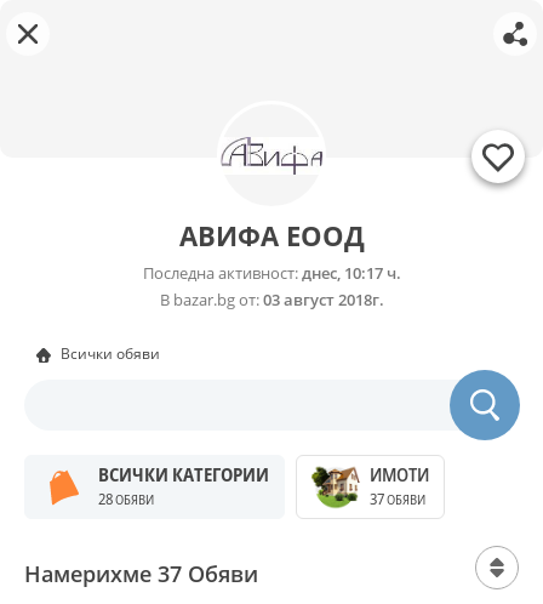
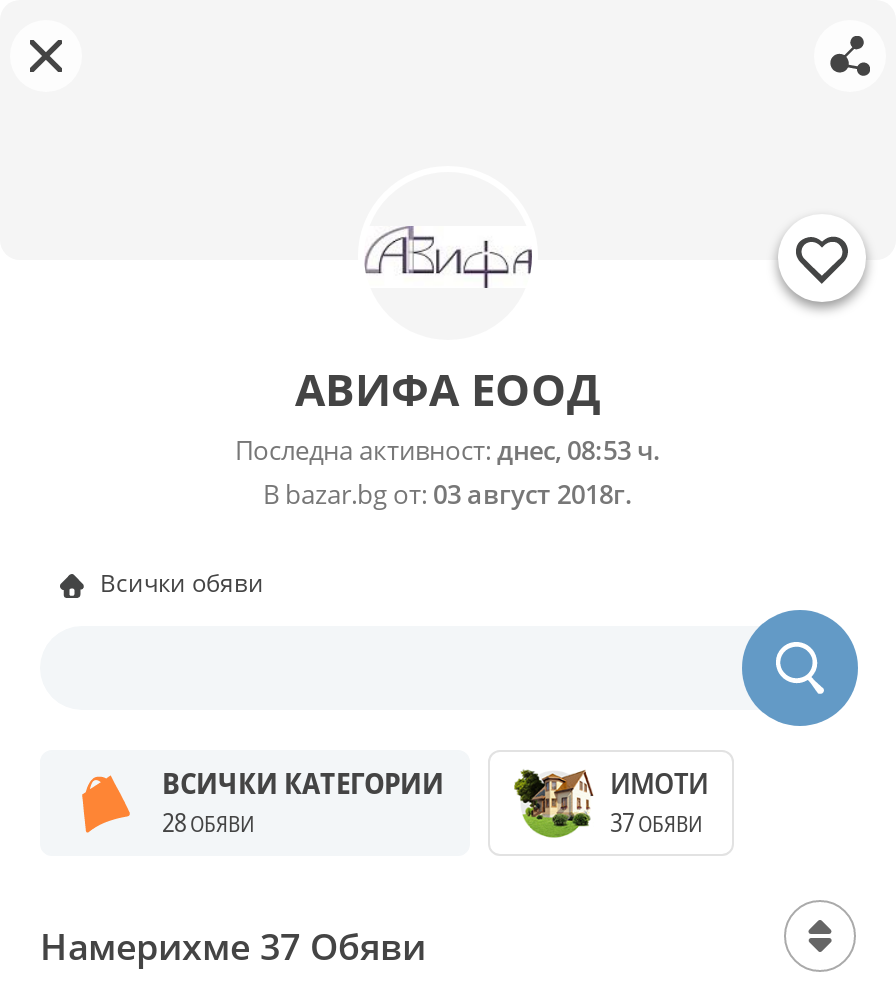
- Последна активност: днес, 10:17 ч.
+ Последна активност: днес, 08:53 ч.
